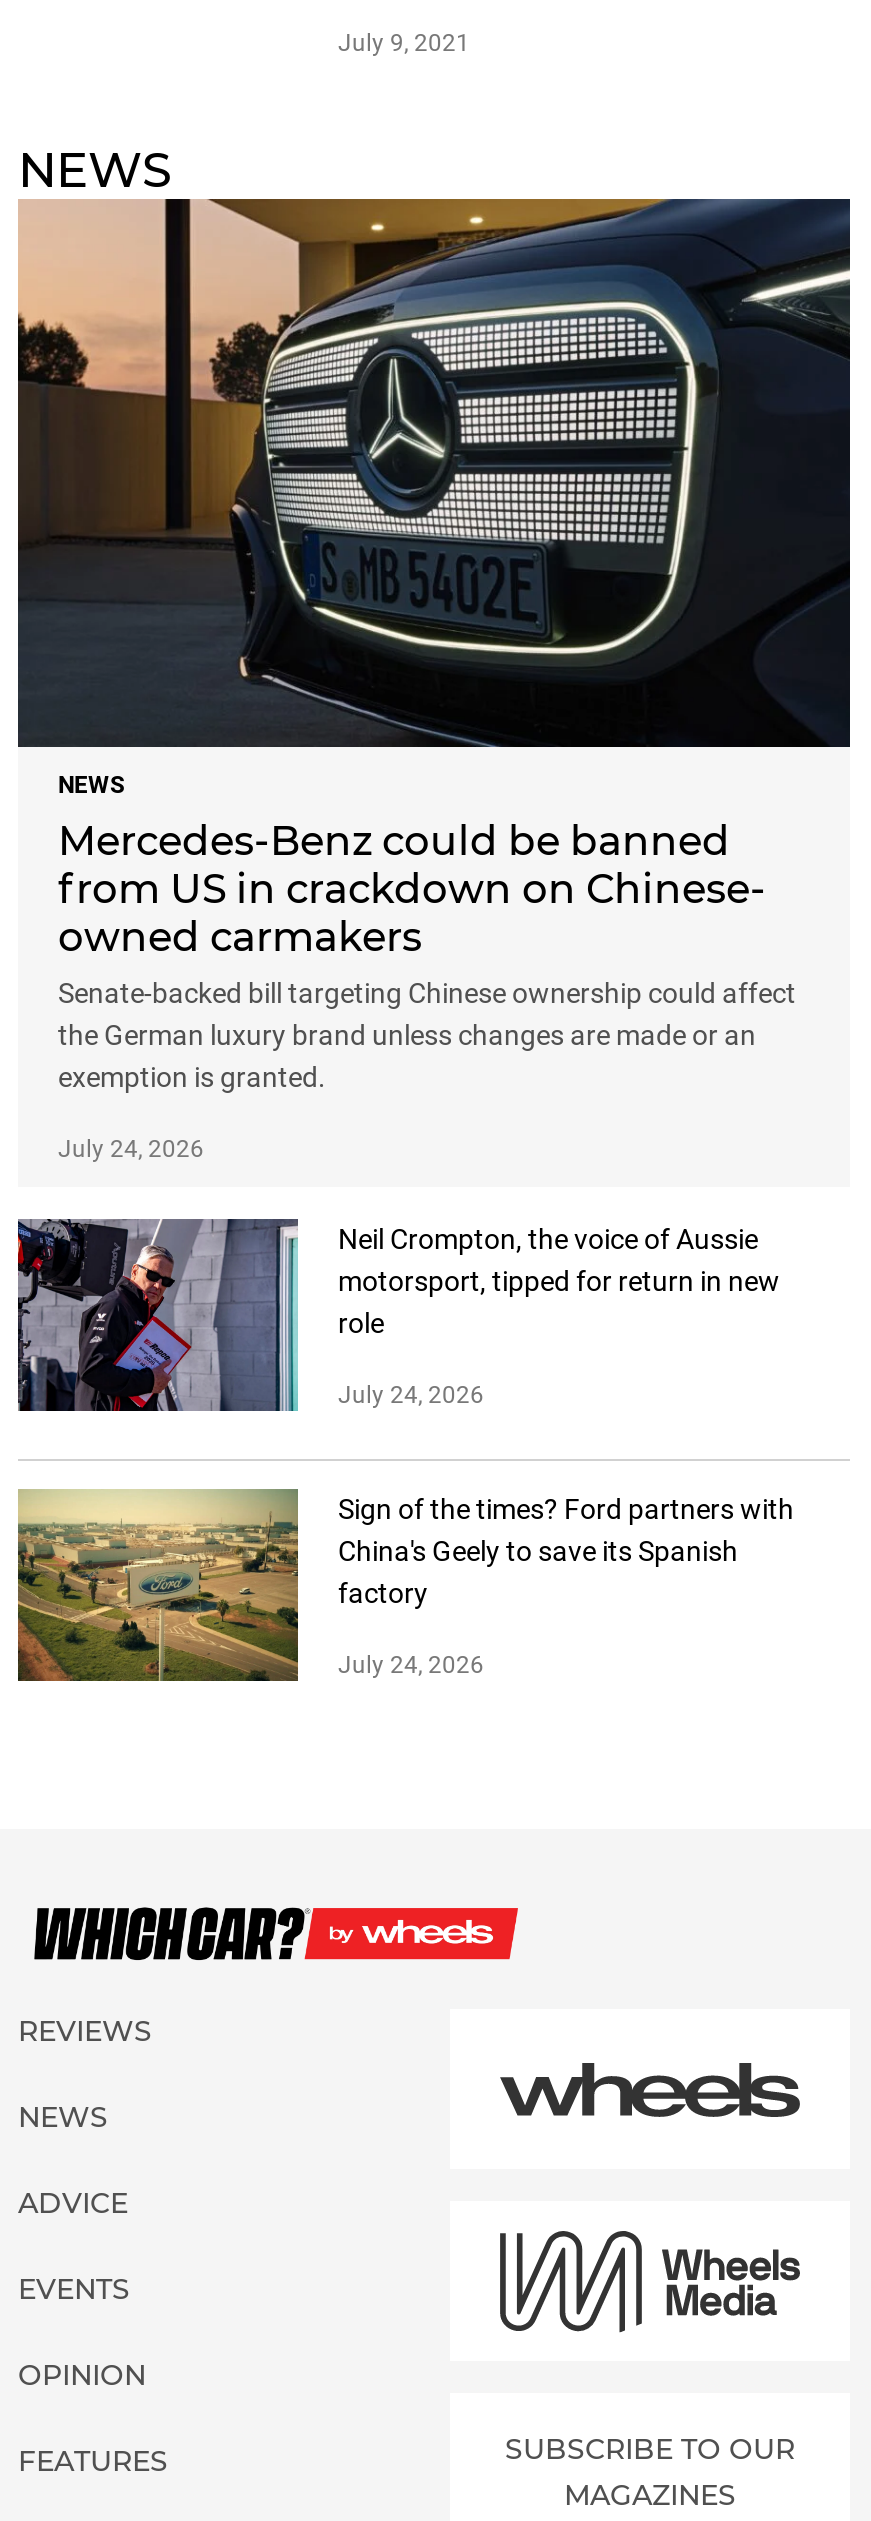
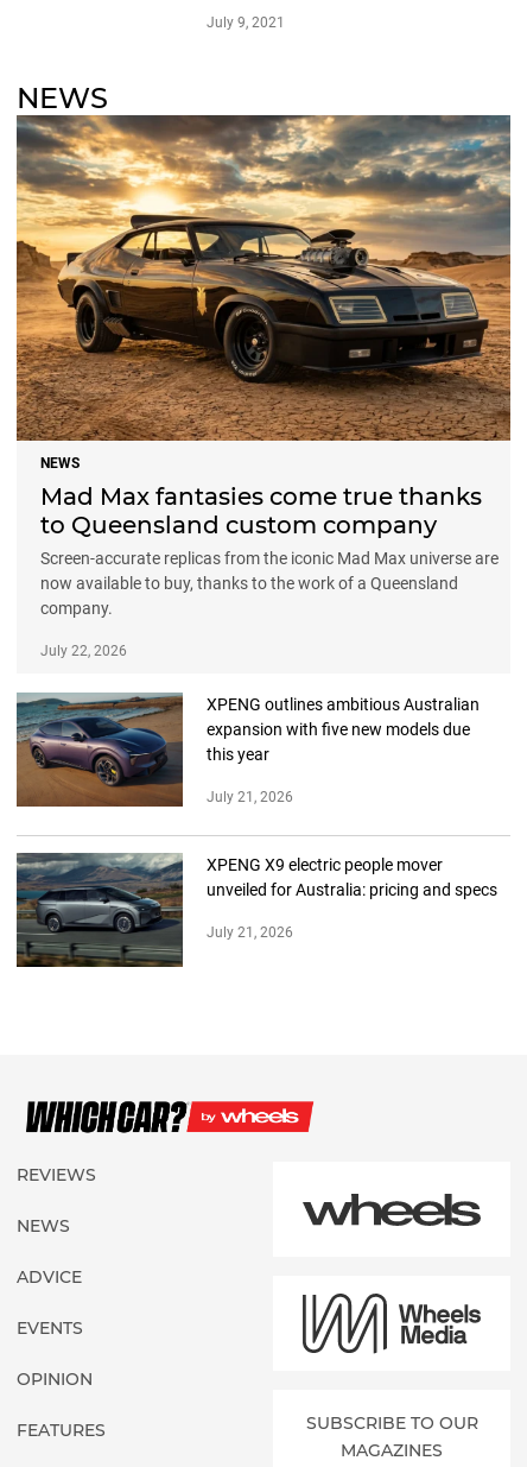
- [image]
- Mercedes-Benz could be banned
- from US in crackdown on Chinese-
- owned carmakers
- Senate-backed bill targeting Chinese ownership could affect
- the German luxury brand unless changes are made or an
- exemption is granted.
+ [image]
+ Mad Max fantasies come true thanks
+ to Queensland custom company
+ Screen-accurate replicas from the iconic Mad Max universe are
+ now available to buy, thanks to the work of a Queensland
+ company.

- July 24, 2026
+ July 22, 2026

- [image]
- Neil Crompton, the voice of Aussie
- motorsport, tipped for return in new
- role
+ [image]
+ XPENG outlines ambitious Australian
+ expansion with five new models due
+ this year

- July 24, 2026
+ July 21, 2026

- [image]
- Sign of the times? Ford partners with
- China's Geely to save its Spanish
- factory
+ [image]
+ XPENG X9 electric people mover
+ unveiled for Australia: pricing and specs

- July 24, 2026
+ July 21, 2026
